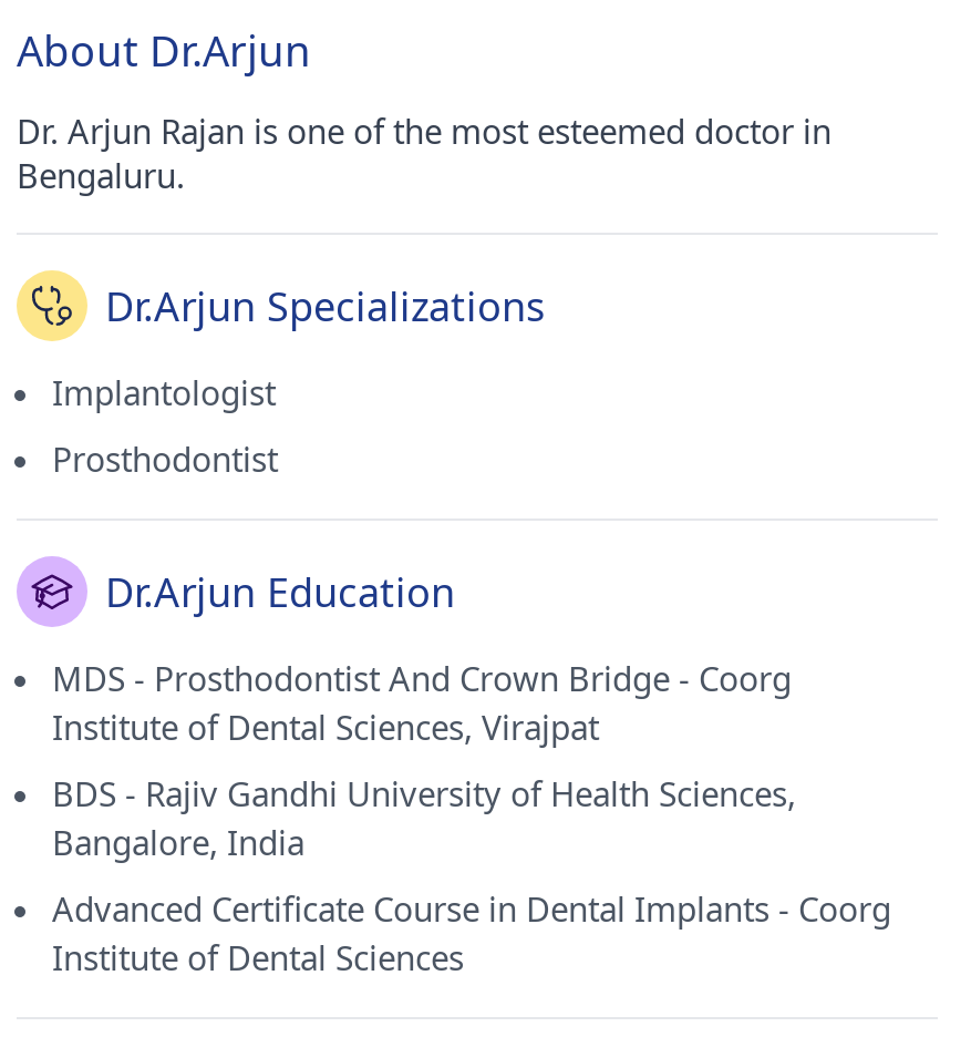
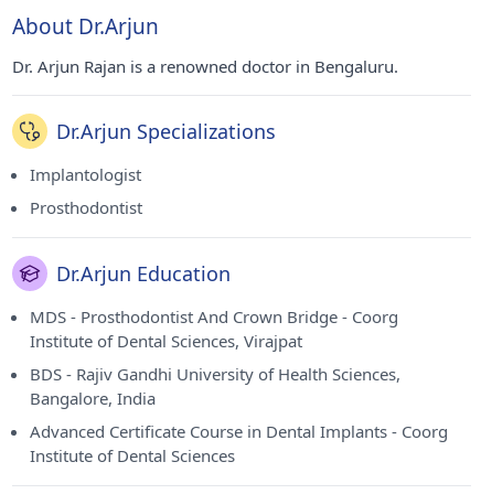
- Dr. Arjun Rajan is one of the most esteemed doctor in
- Bengaluru.
+ Dr. Arjun Rajan is a renowned doctor in Bengaluru.
